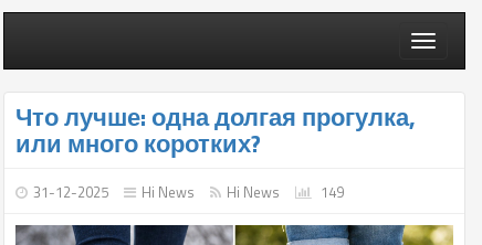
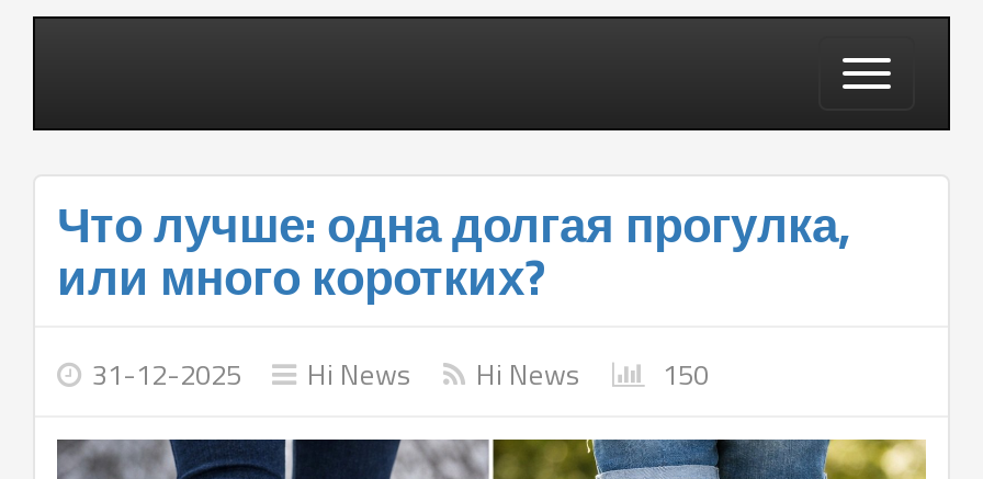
- 31-12-2025 Hi News Hi News 149
+ 31-12-2025 Hi News Hi News 150
